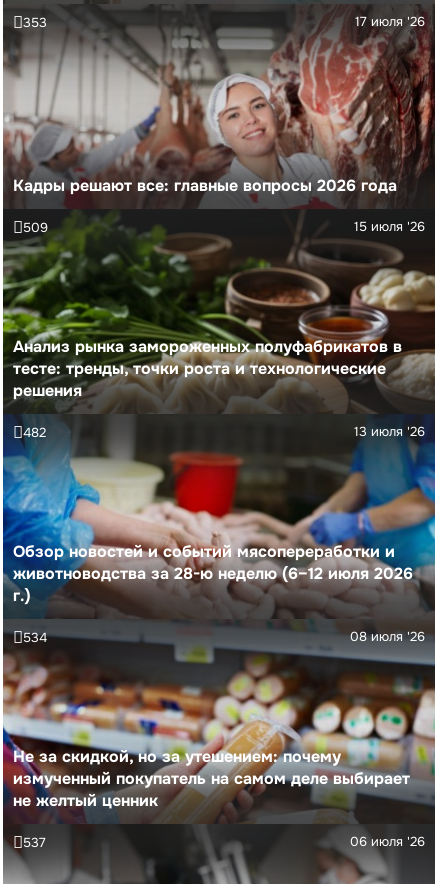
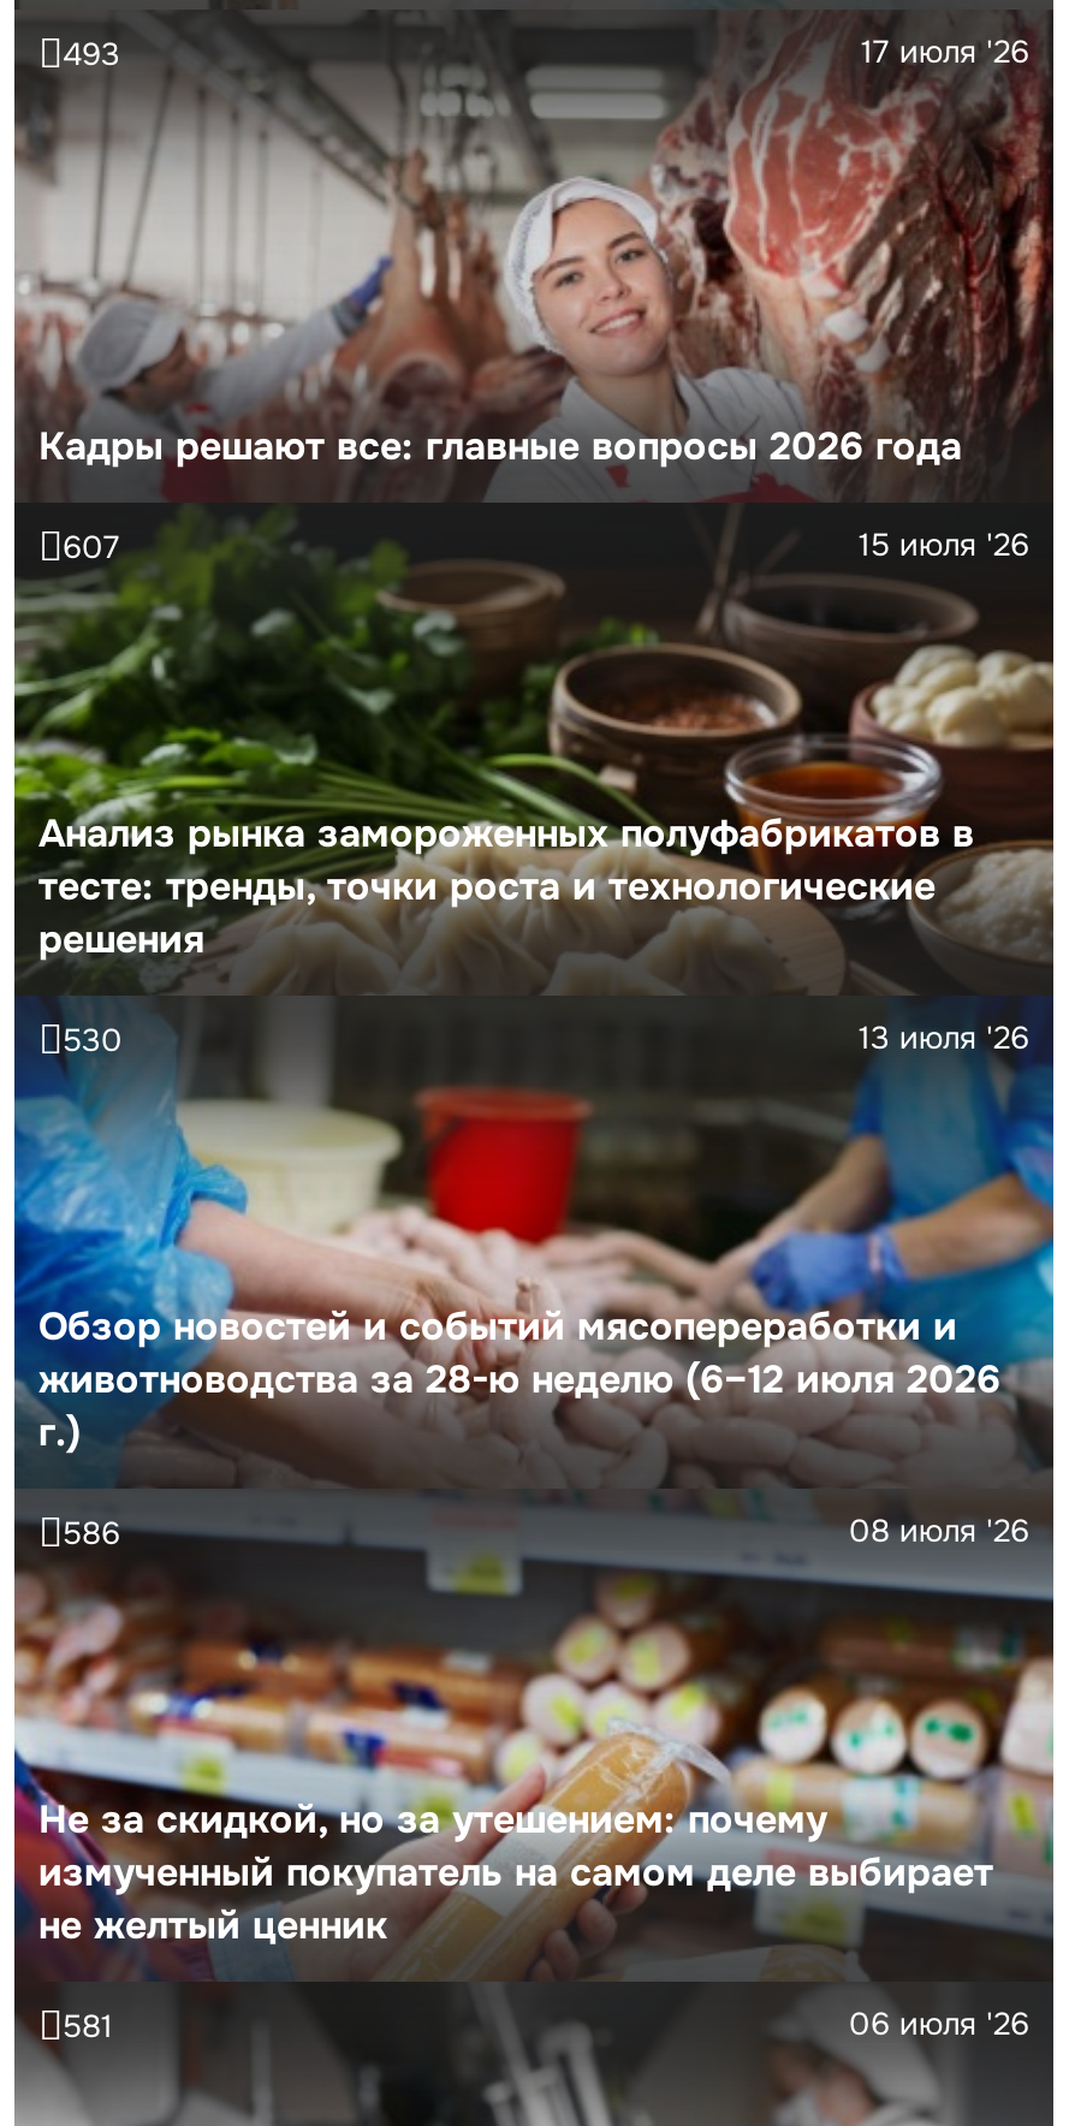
- 353
+ 493

- 509
+ 607

- 482
+ 530

- 534
+ 586

- 537
+ 581
